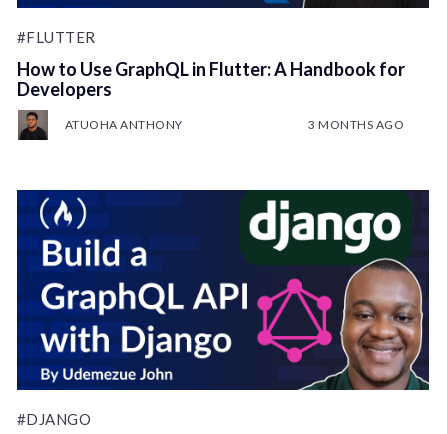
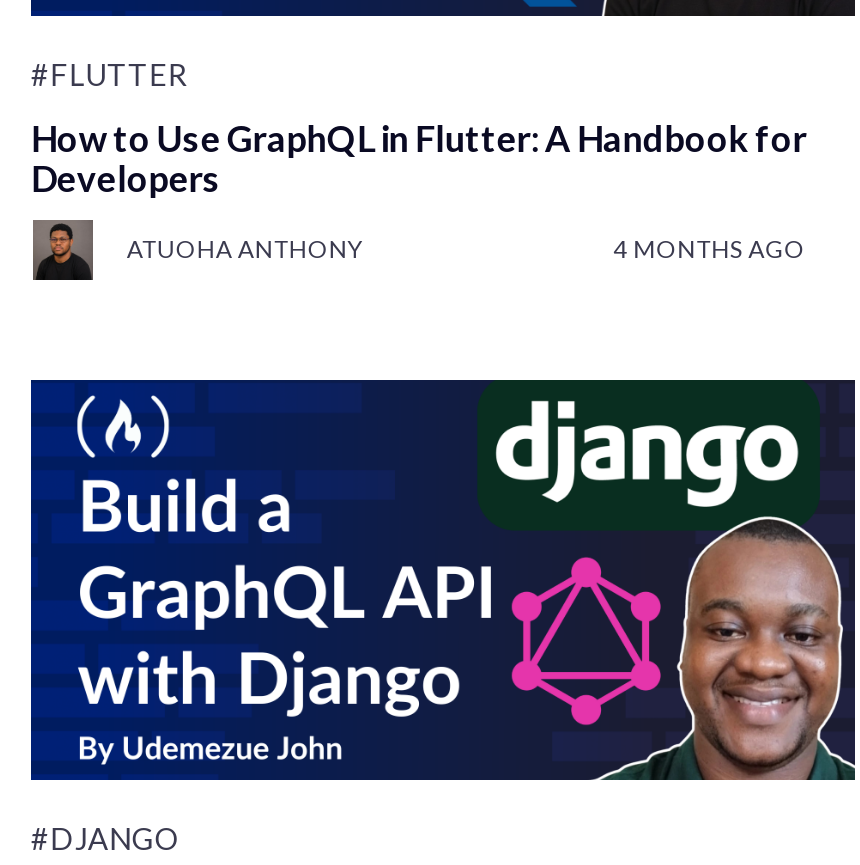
- 3 MONTHS AGO
+ 4 MONTHS AGO
